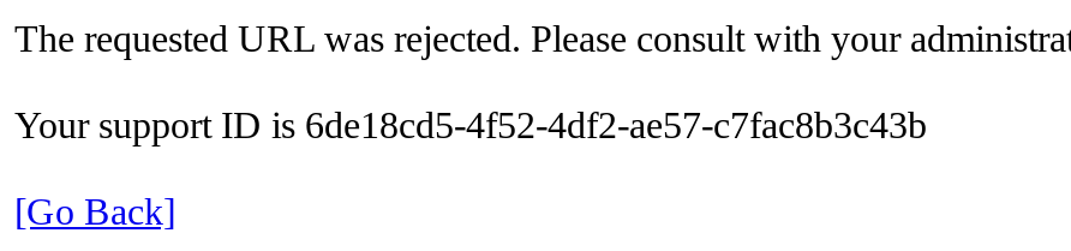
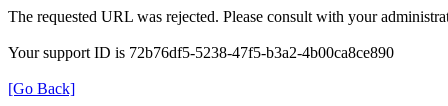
- Your support ID is 6de18cd5-4f52-4df2-ae57-c7fac8b3c43b
+ Your support ID is 72b76df5-5238-47f5-b3a2-4b00ca8ce890
